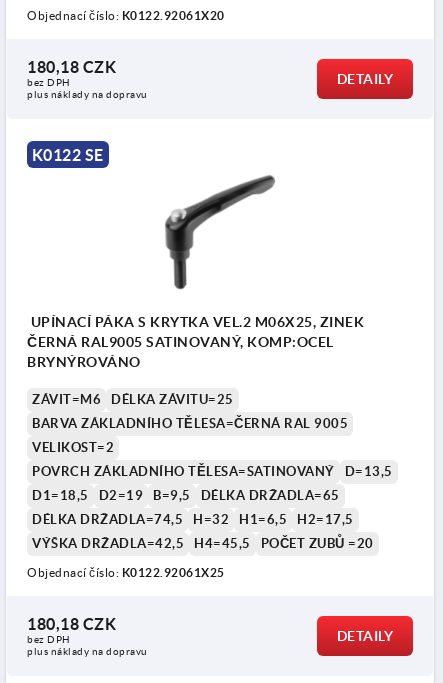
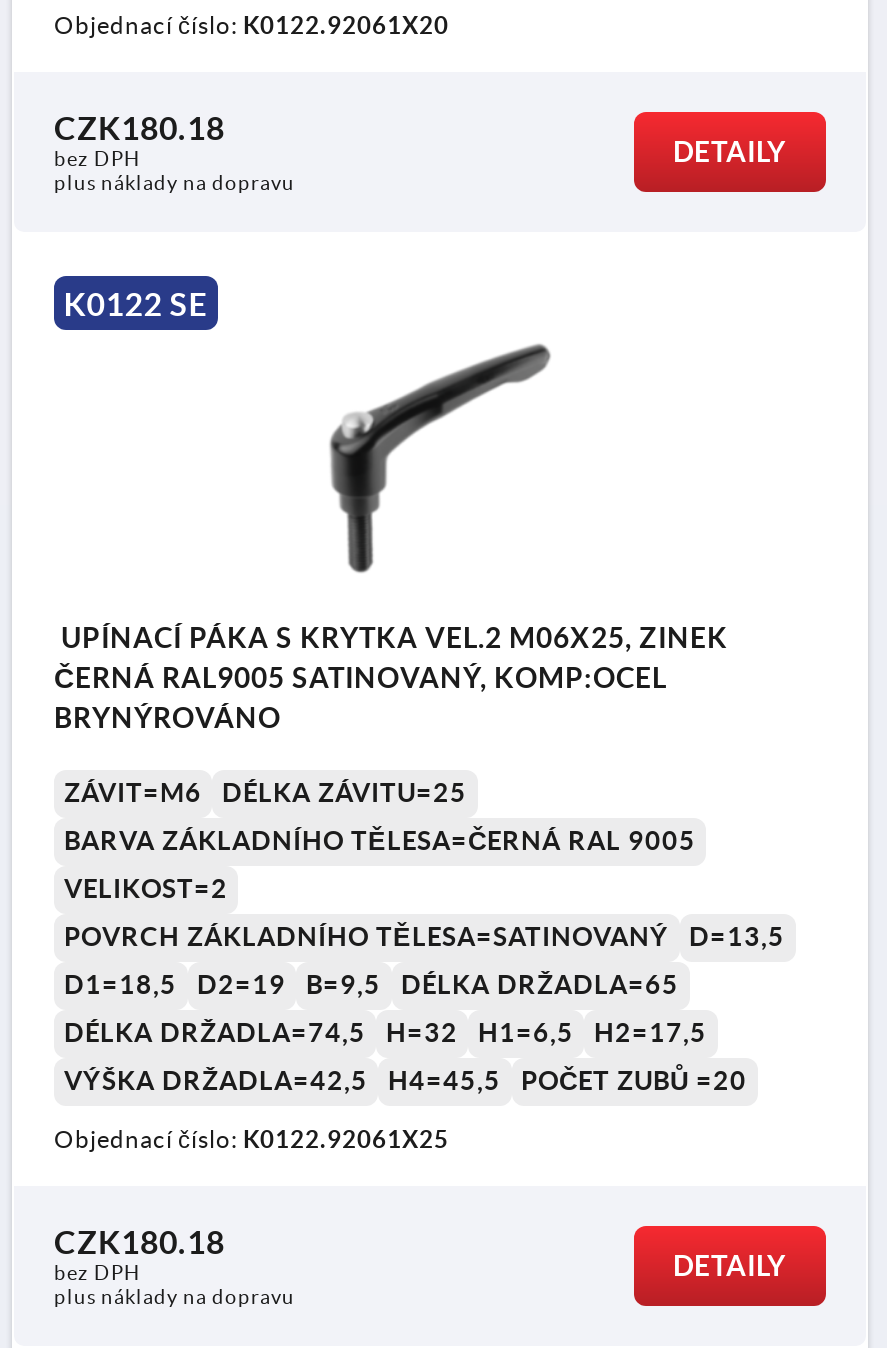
- 180,18 CZK
+ CZK180.18

- 180,18 CZK
+ CZK180.18
